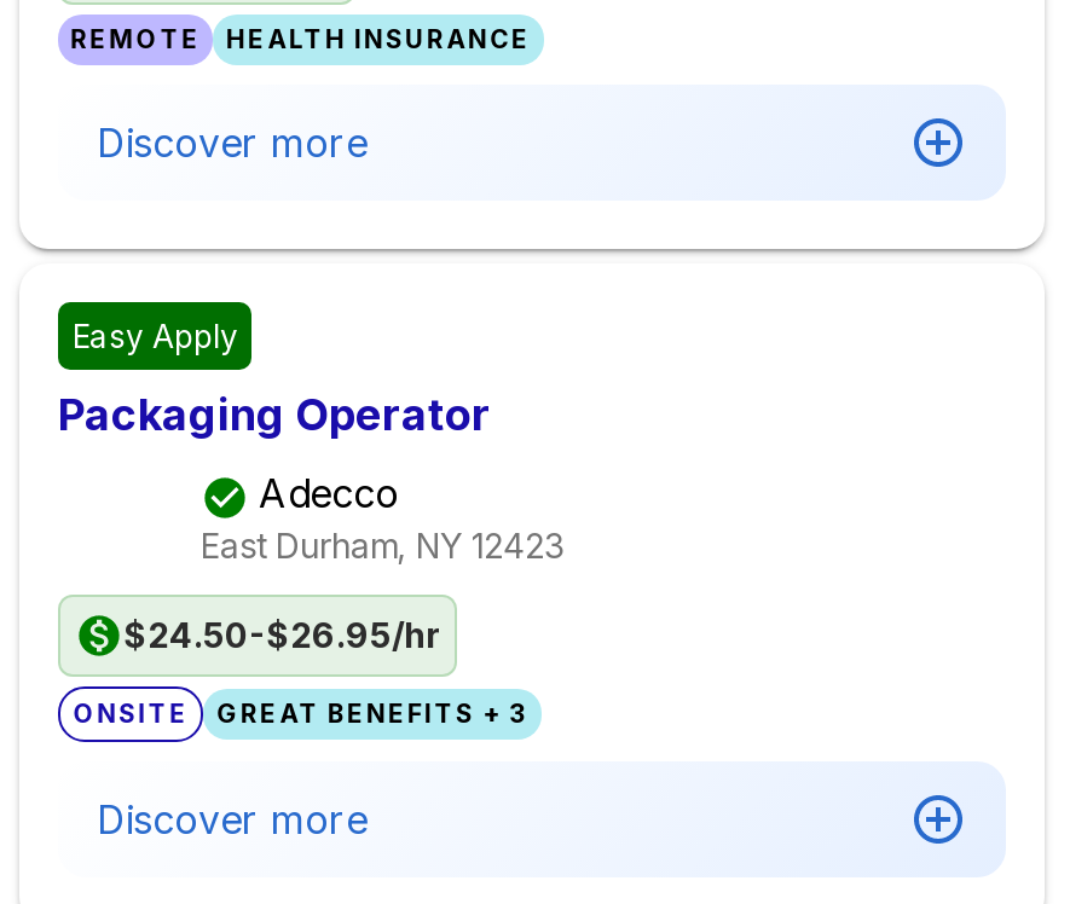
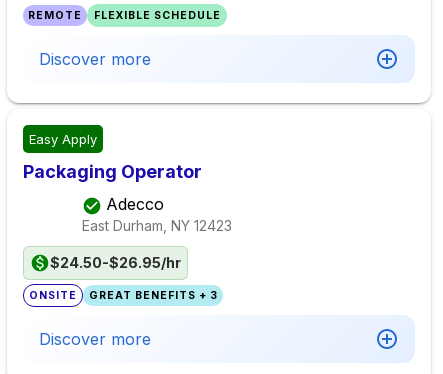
- HEALTH INSURANCE
+ FLEXIBLE SCHEDULE
